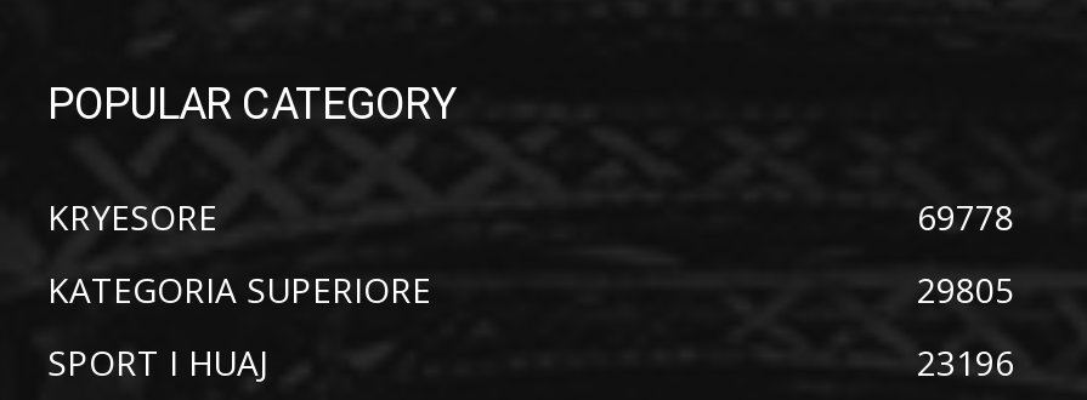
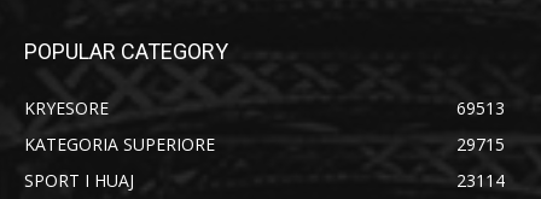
- 69778
+ 69513

- 29805
+ 29715

- 23196
+ 23114
